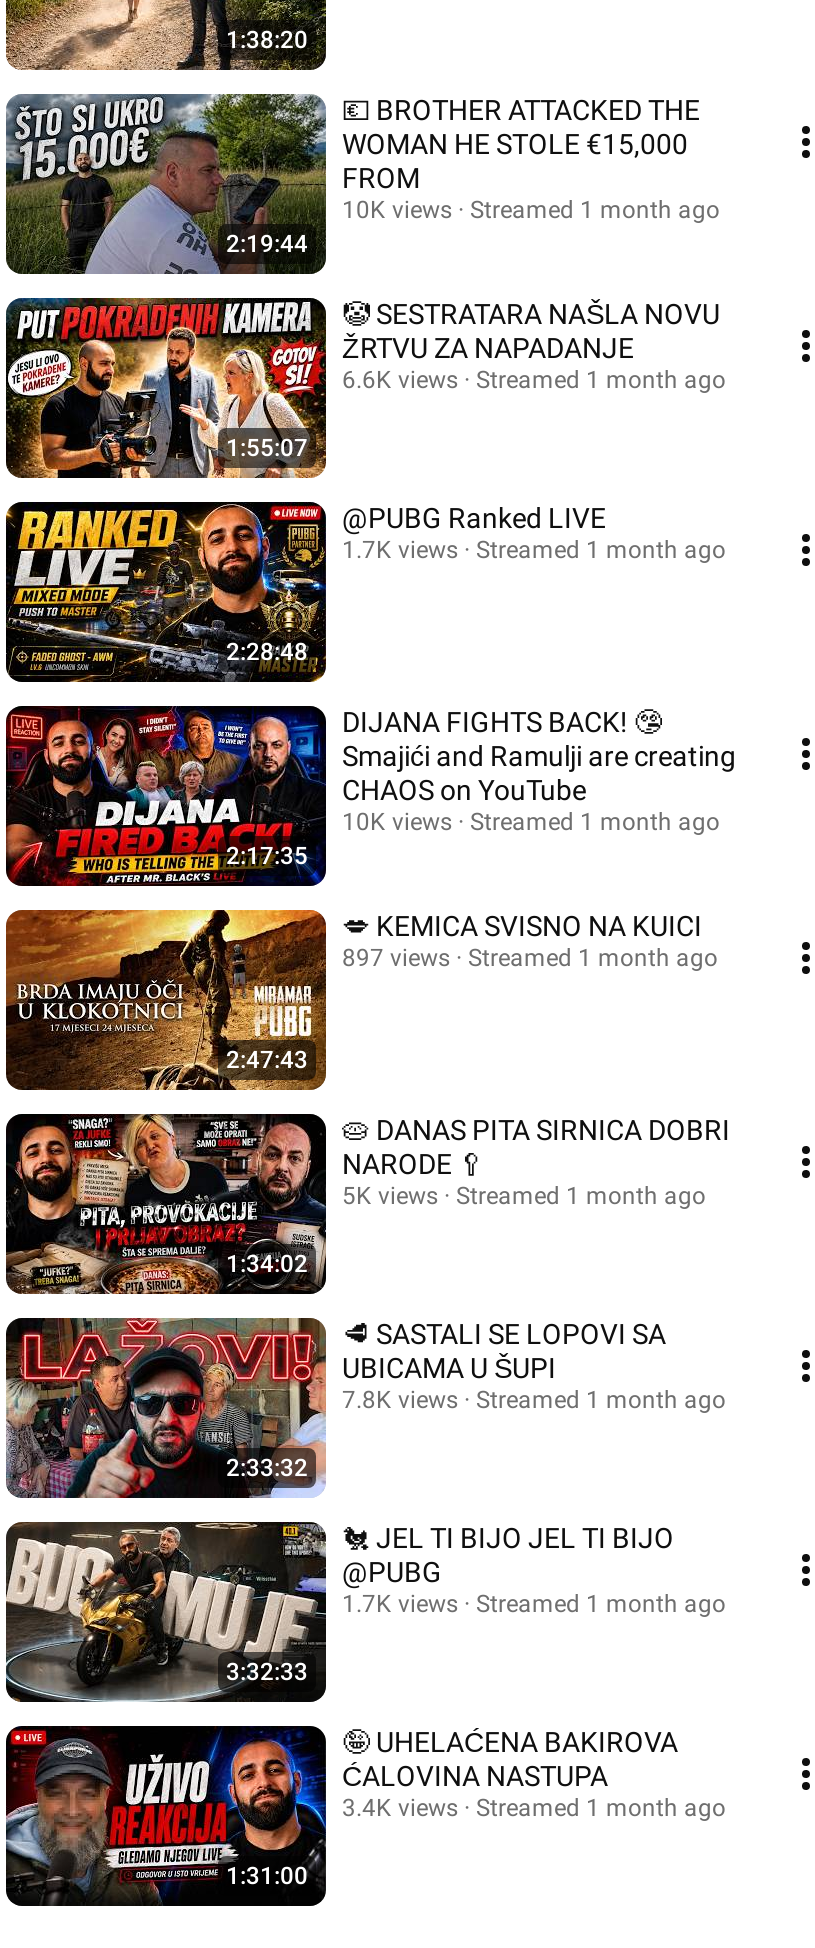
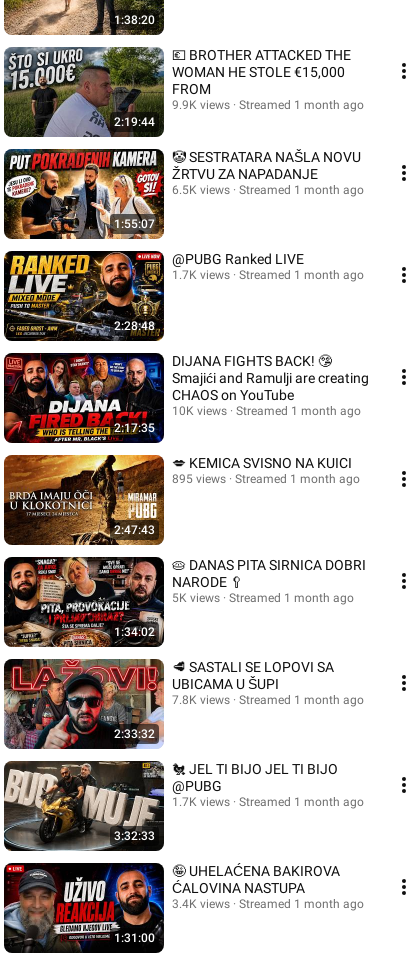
- 10K views Streamed 1 month ago
+ 9.9K views Streamed 1 month ago

- 6.6K views Streamed 1 month ago
+ 6.5K views Streamed 1 month ago

- 897 views Streamed 1 month ago
+ 895 views Streamed 1 month ago
